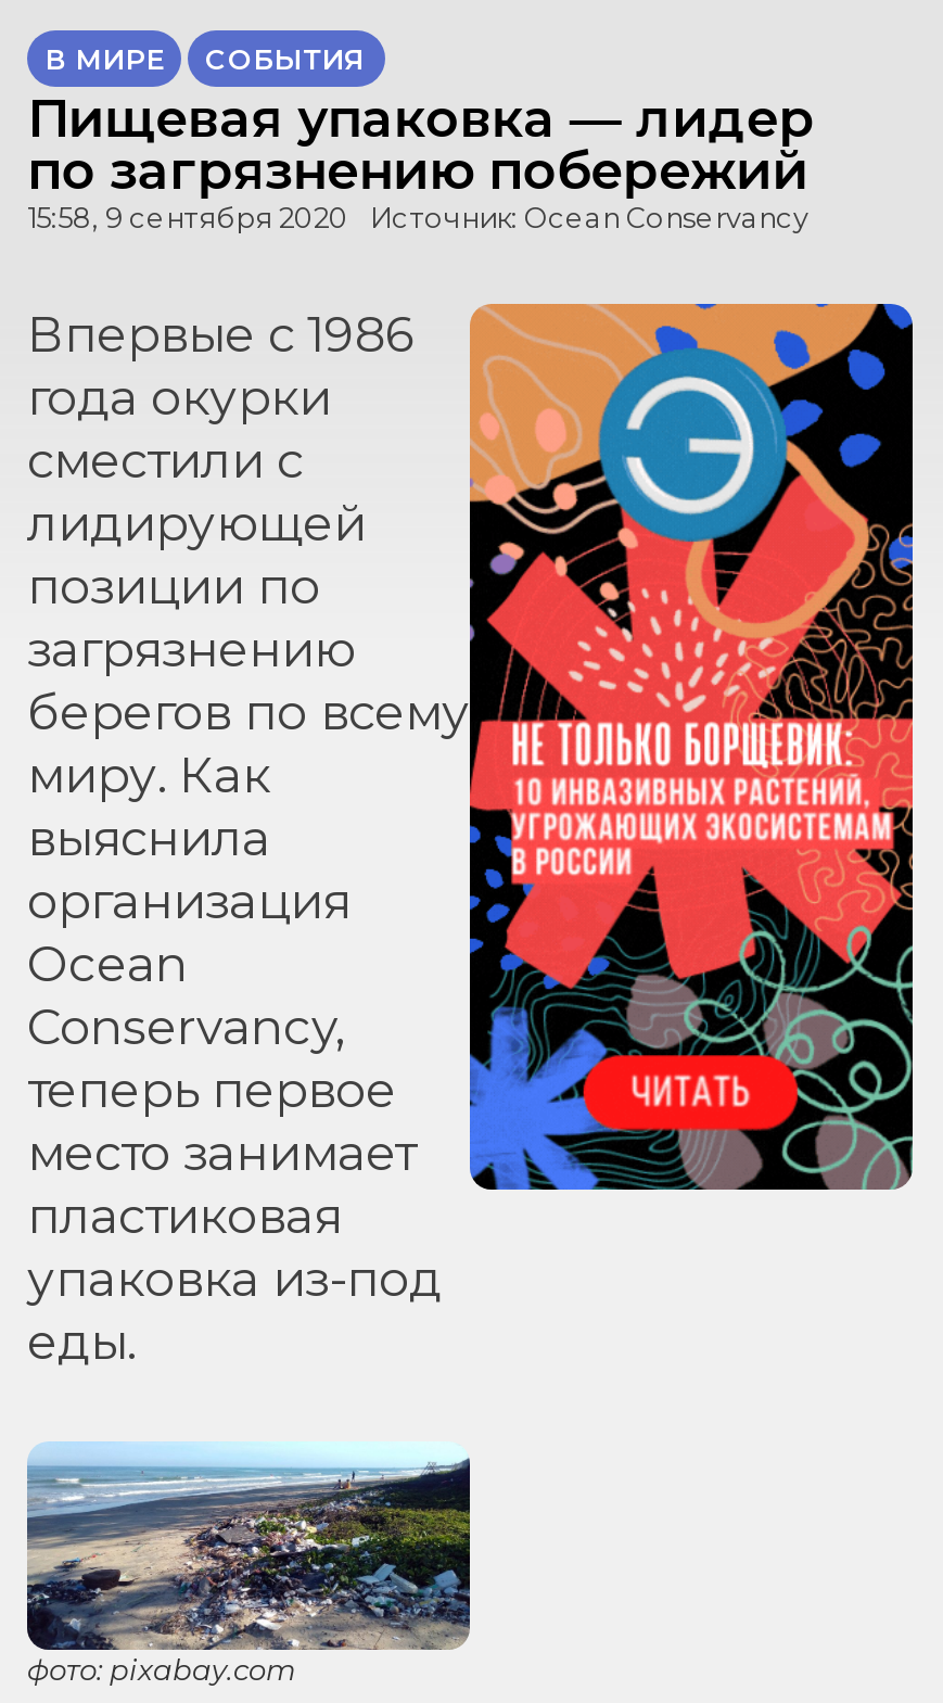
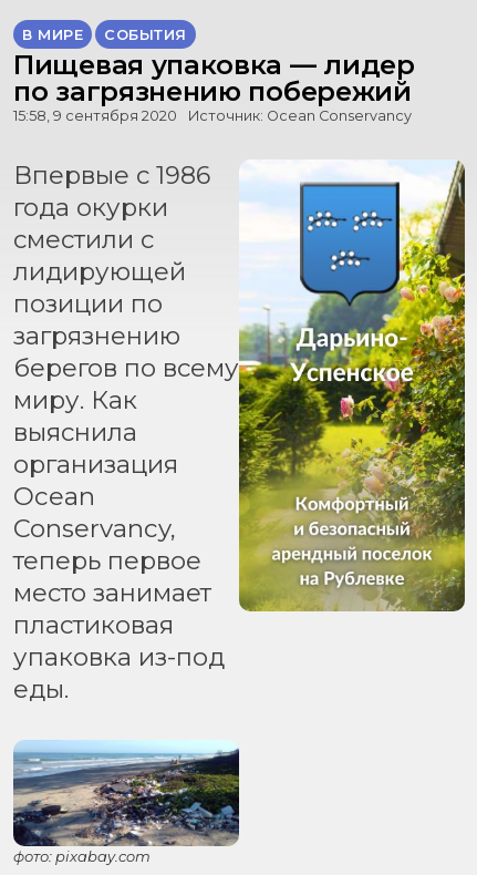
- [image]
+ [image]
